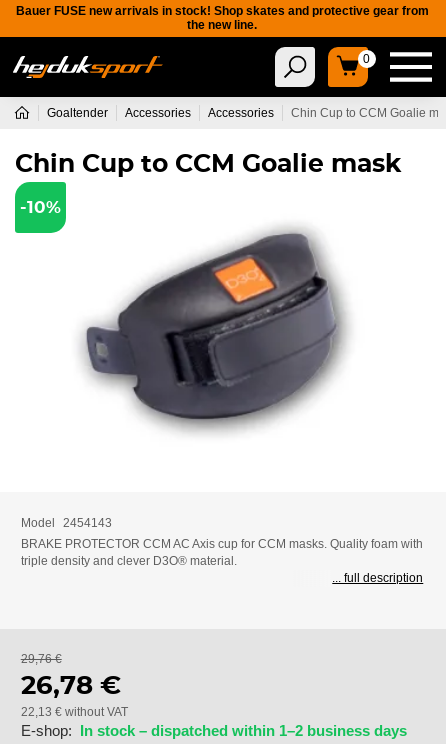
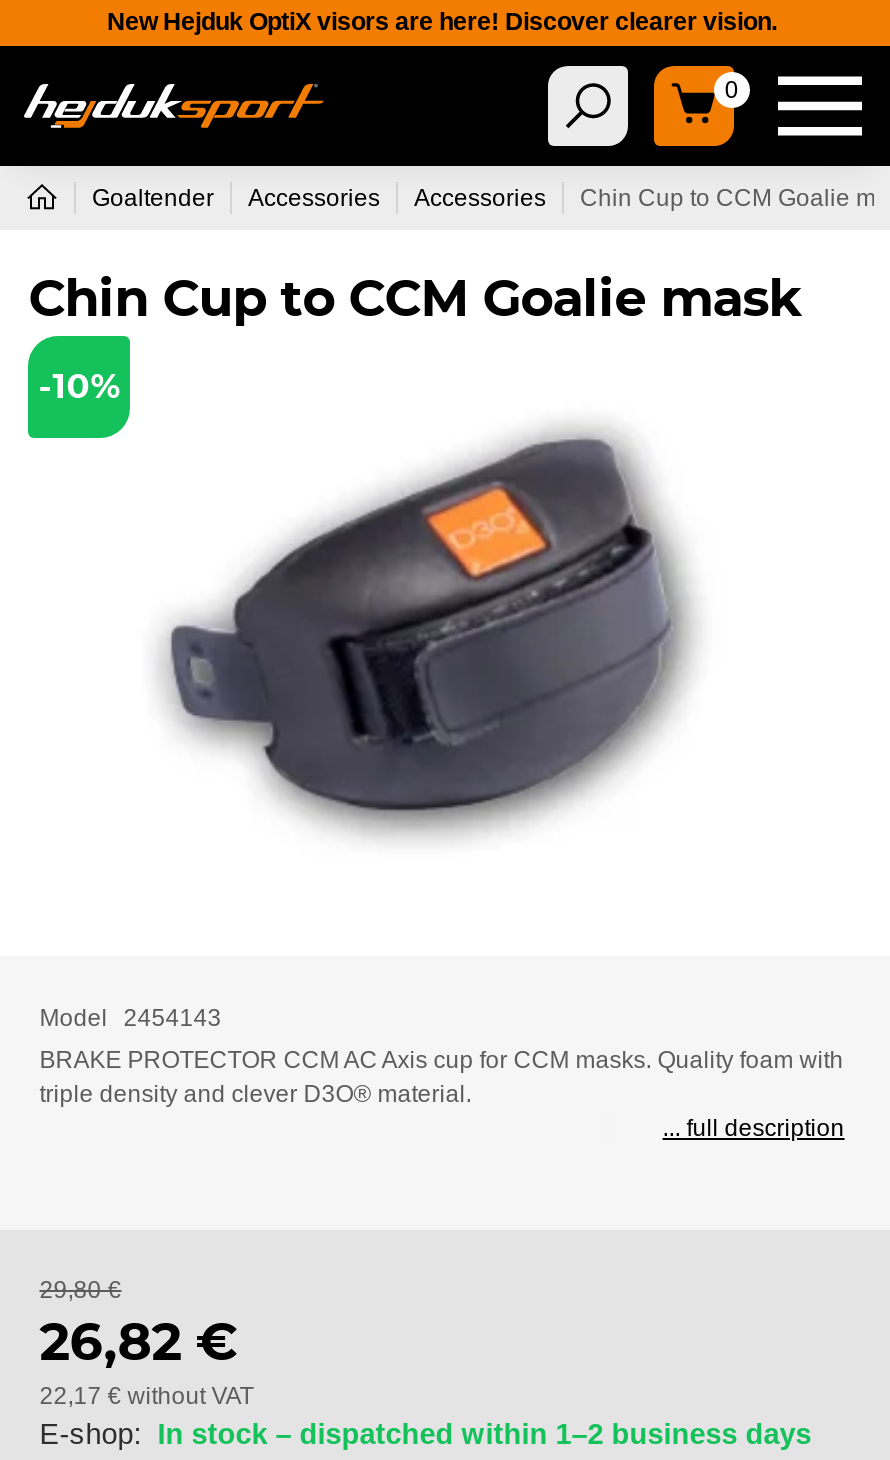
- Bauer FUSE new arrivals in stock! Shop skates and protective gear from
- the new line.
+ New Hejduk OptiX visors are here! Discover clearer vision.

- 29,76 €
+ 29,80 €

- 26,78 €
+ 26,82 €

- 22,13 € without VAT
+ 22,17 € without VAT
